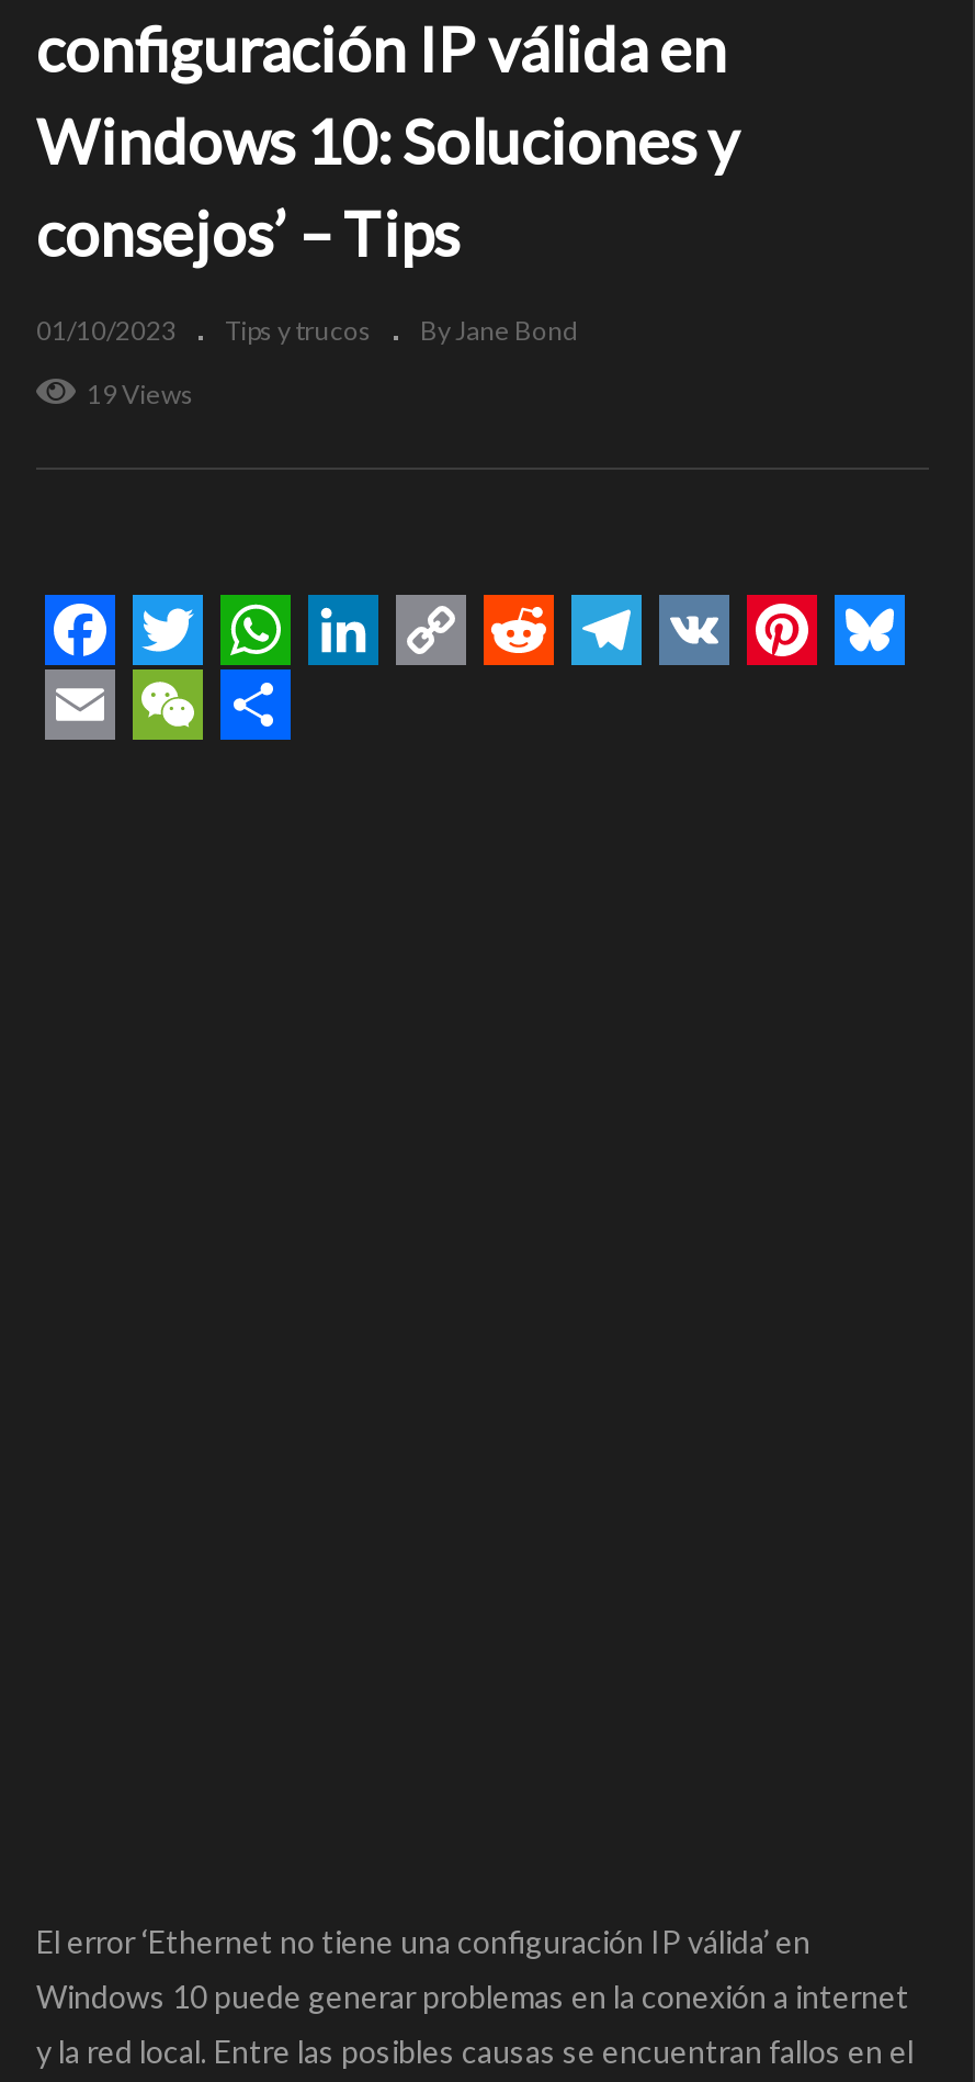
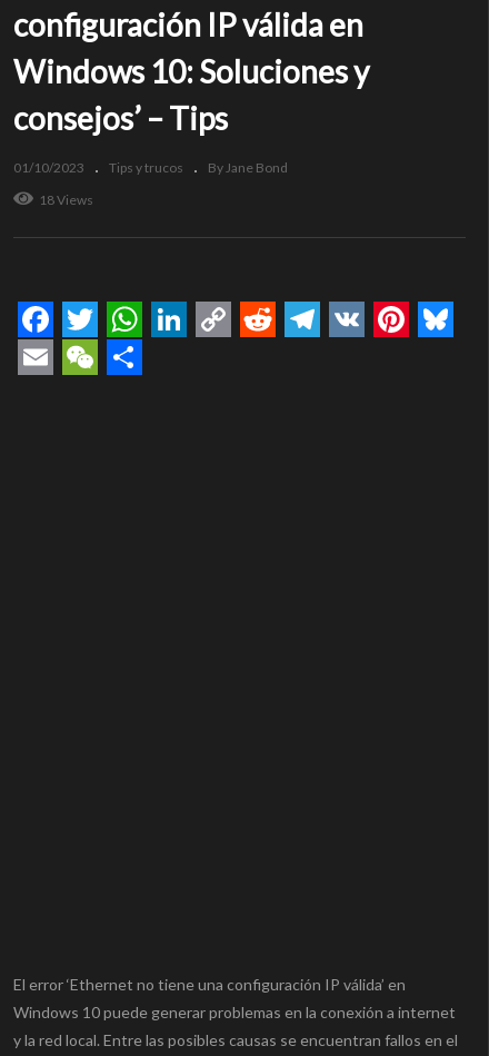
- 19 Views
+ 18 Views
